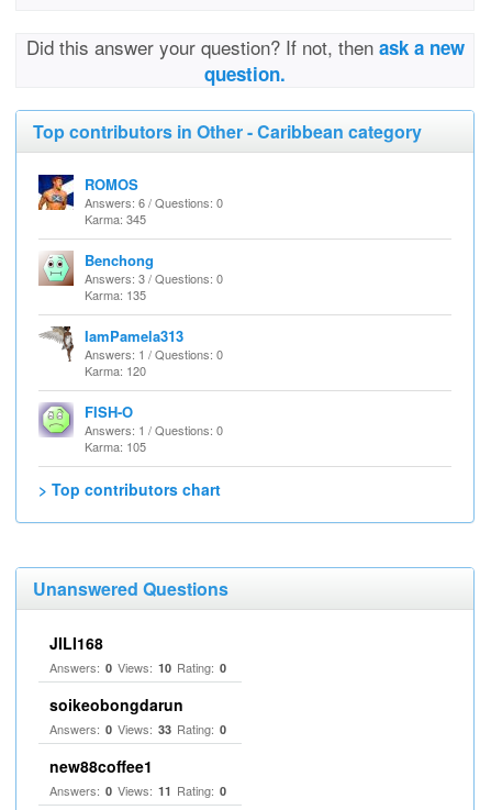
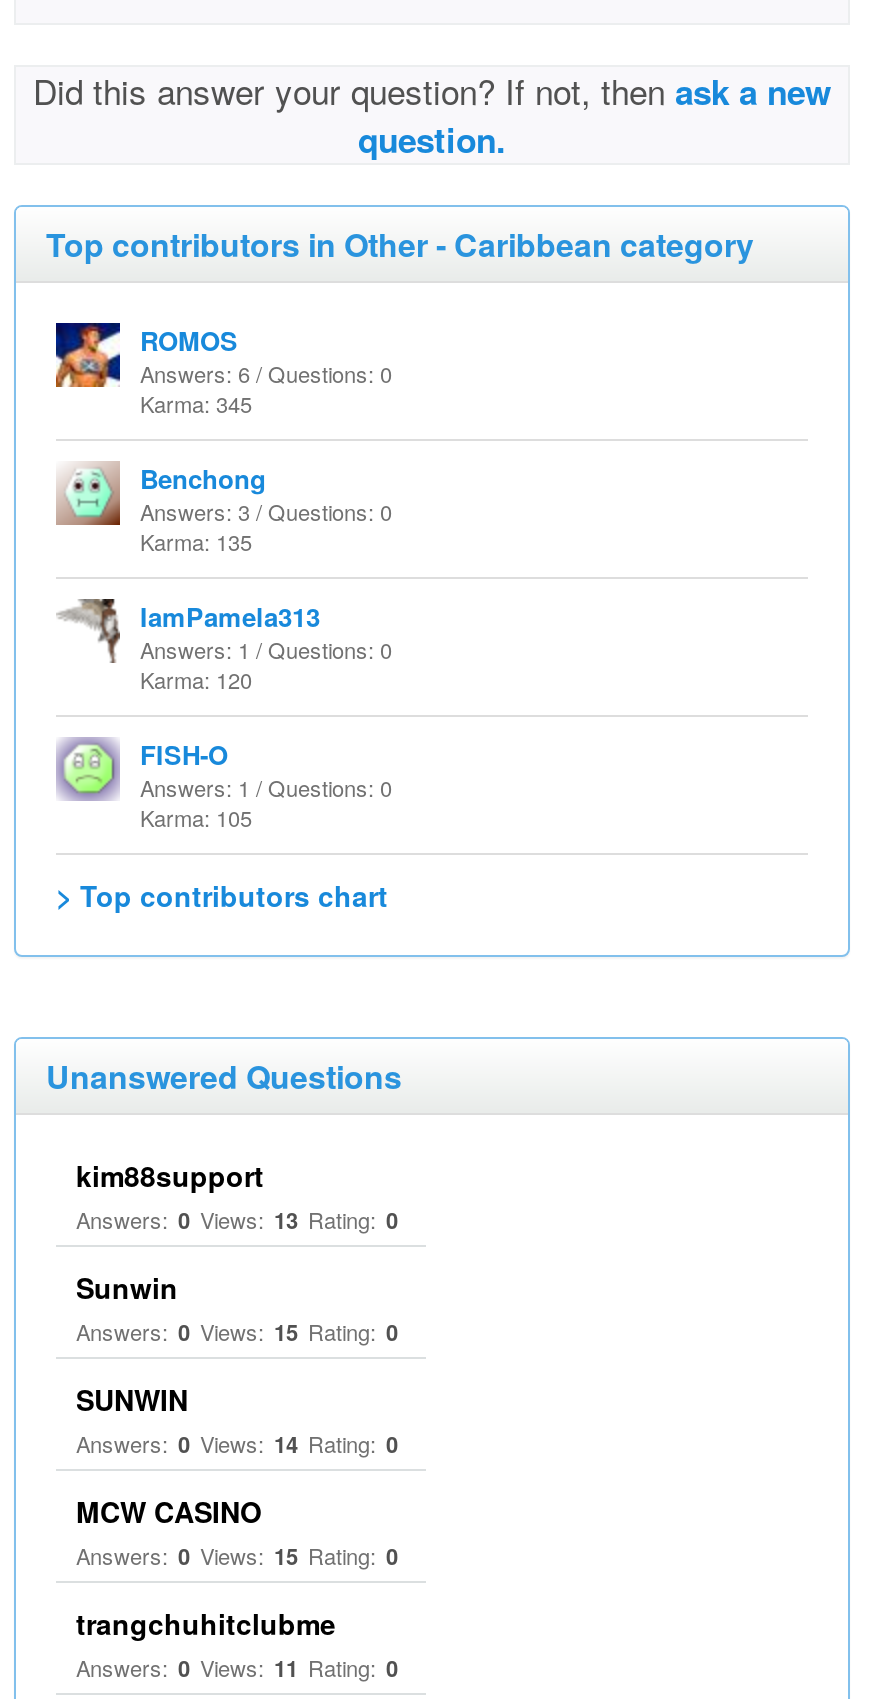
- JILI168
- Answers: 0 Views: 10 Rating: 0
- soikeobongdarun
- Answers: 0 Views: 33 Rating: 0
- new88coffee1
+ kim88support
+ Answers: 0 Views: 13 Rating: 0
+ Sunwin
+ Answers: 0 Views: 15 Rating: 0
+ SUNWIN
+ Answers: 0 Views: 14 Rating: 0
+ MCW CASINO
+ Answers: 0 Views: 15 Rating: 0
+ trangchuhitclubme
